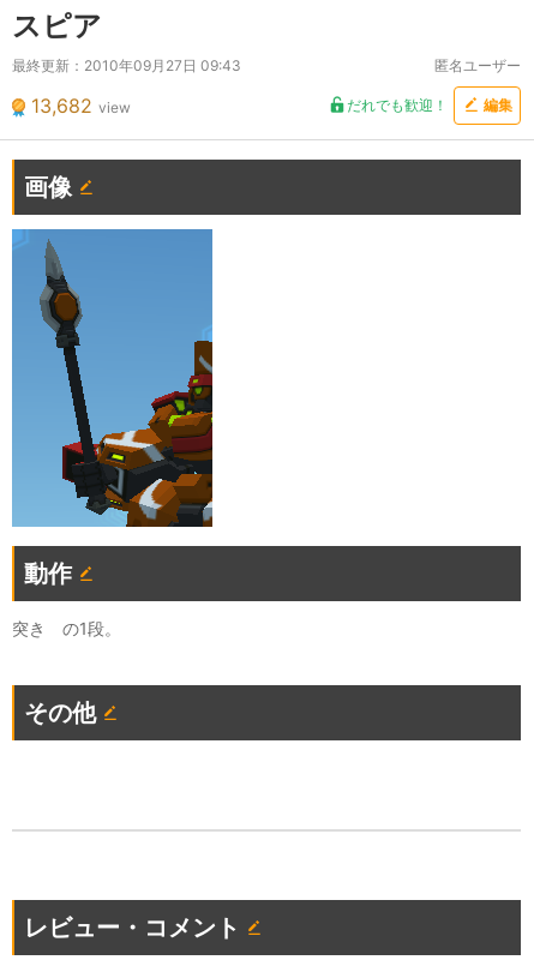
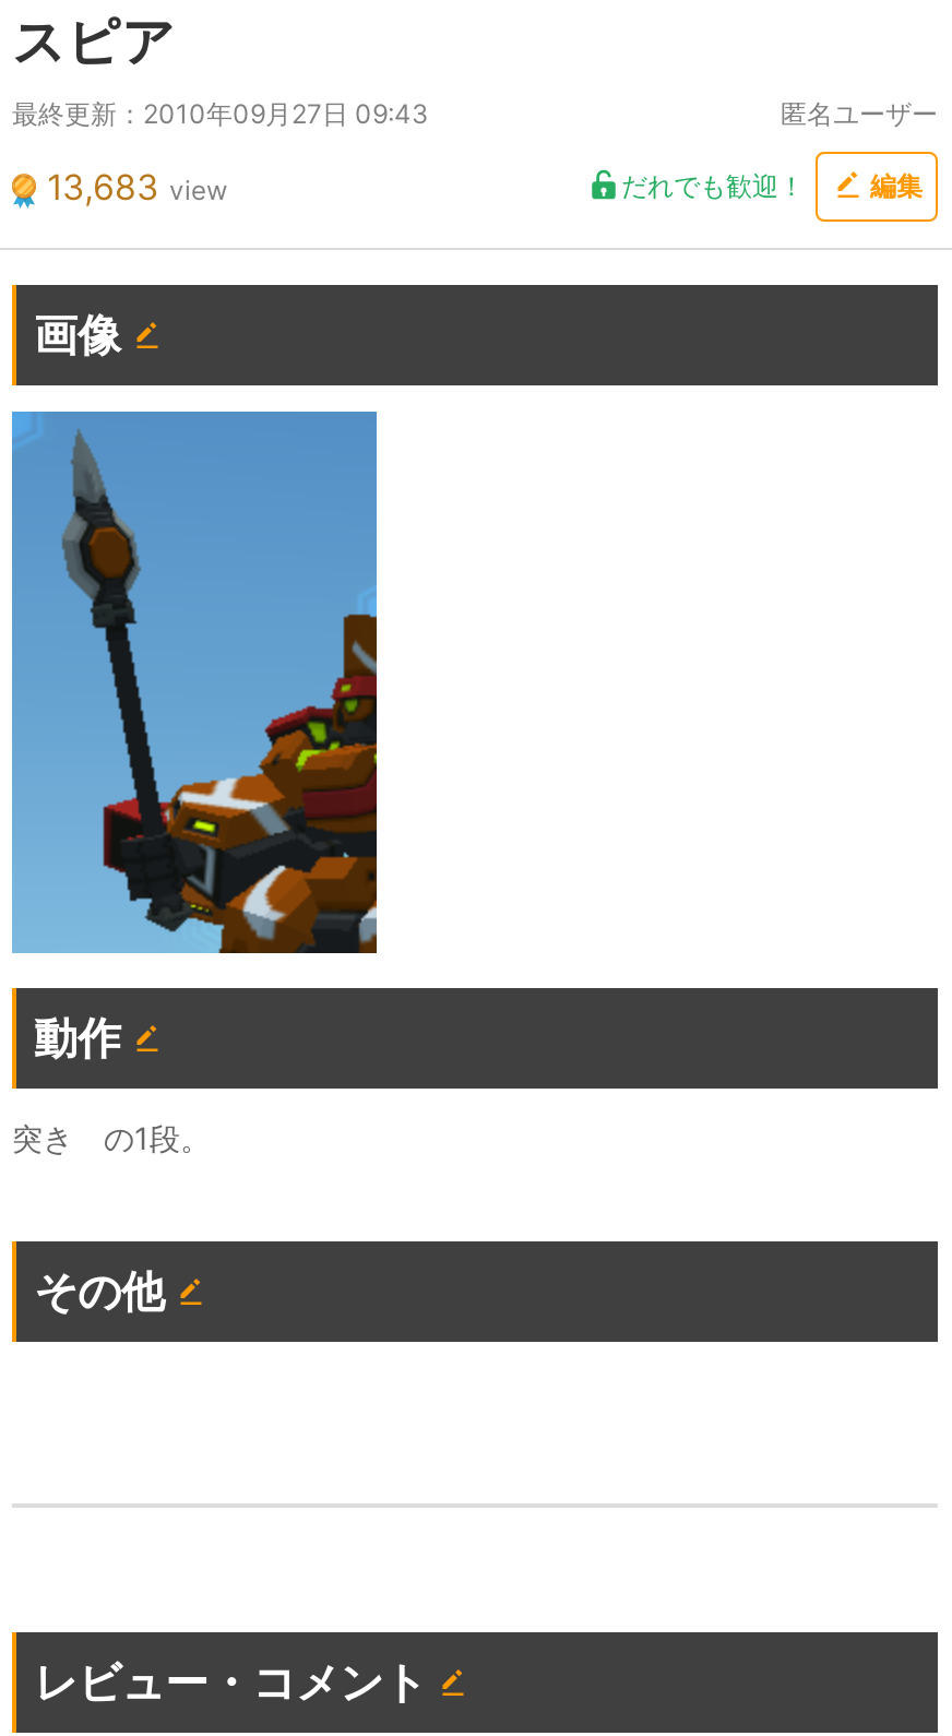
- 13,682 view
+ 13,683 view
